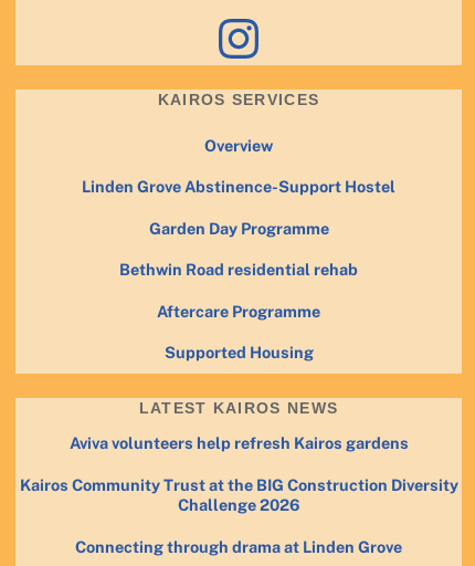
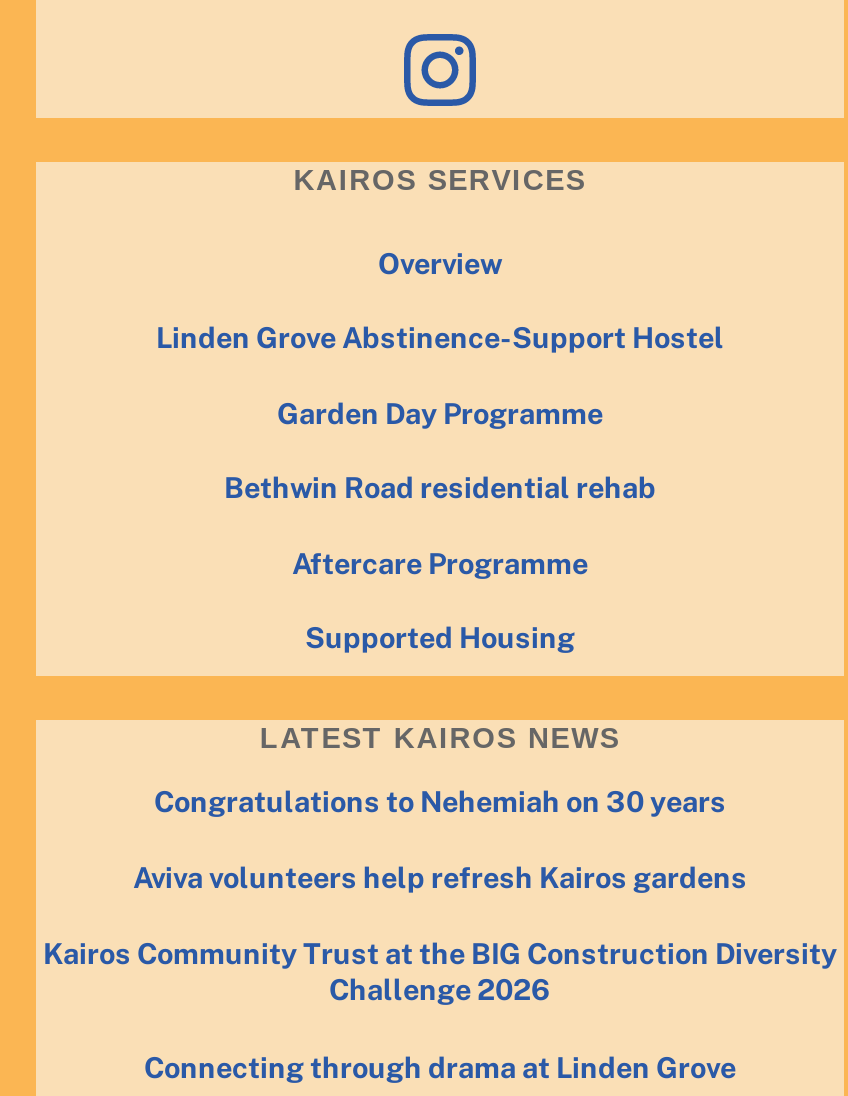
+ Congratulations to Nehemiah on 30 years
